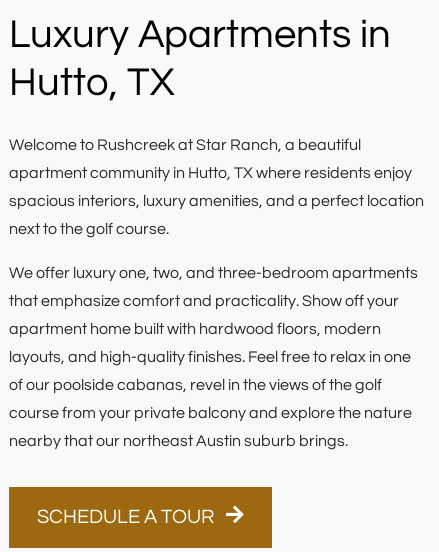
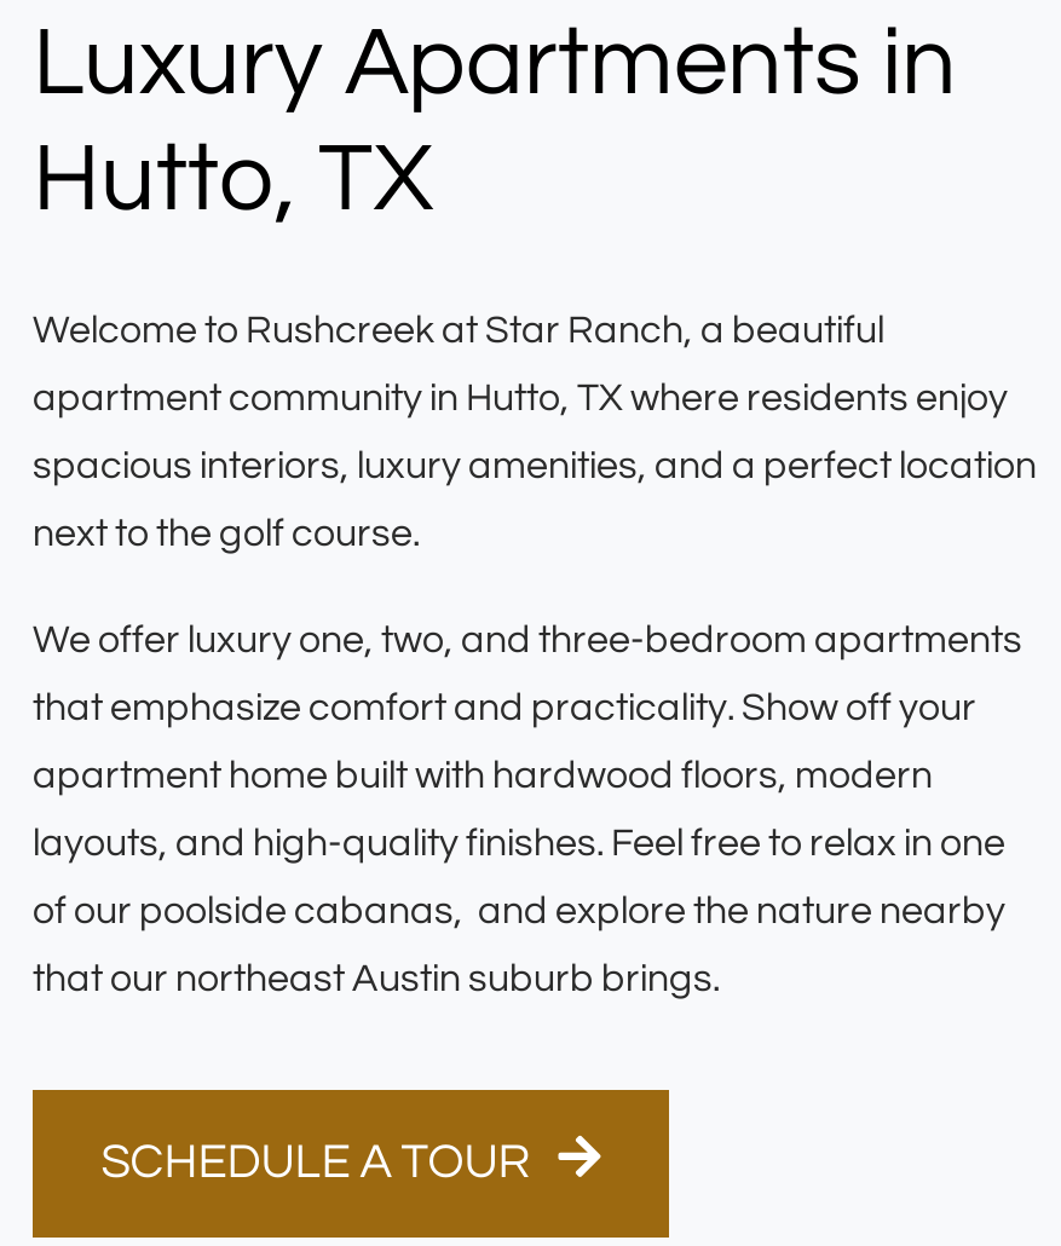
- of our poolside cabanas, revel in the views of the golf
- course from your private balcony and explore the nature
- nearby that our northeast Austin suburb brings.
+ of our poolside cabanas, and explore the nature nearby
+ that our northeast Austin suburb brings.
